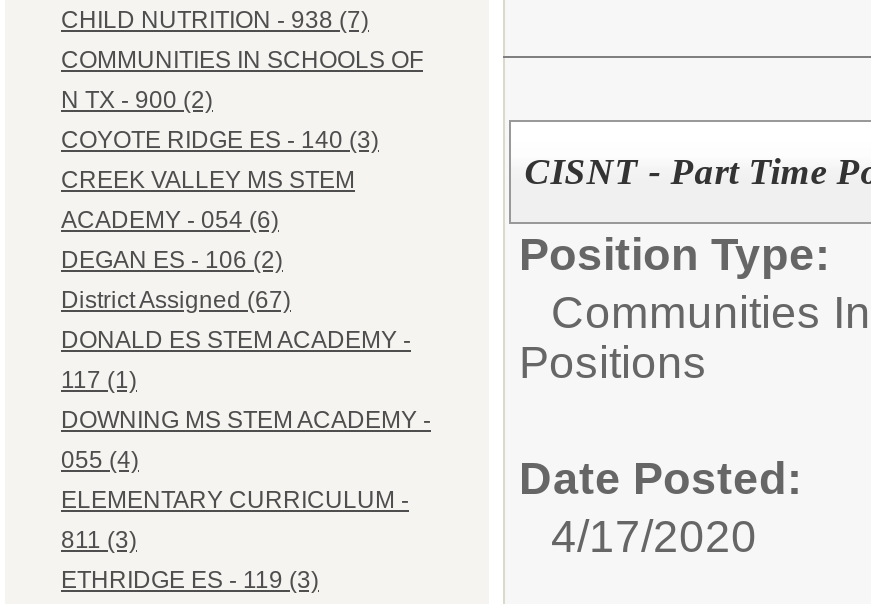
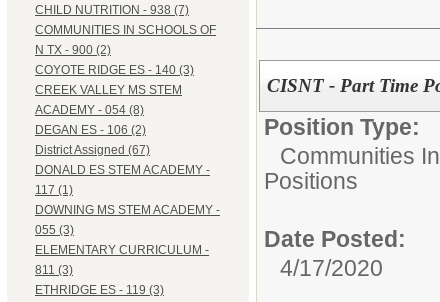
- ACADEMY - 054 (6)
+ ACADEMY - 054 (8)

- 055 (4)
+ 055 (3)
